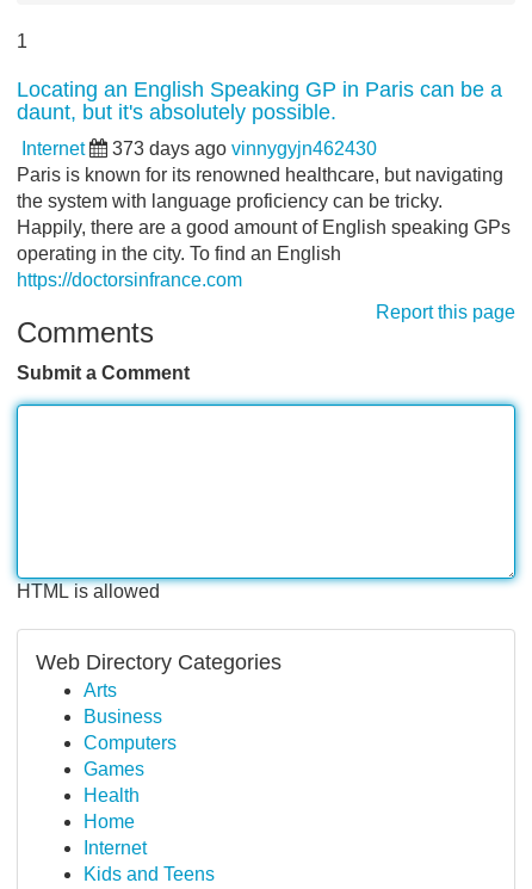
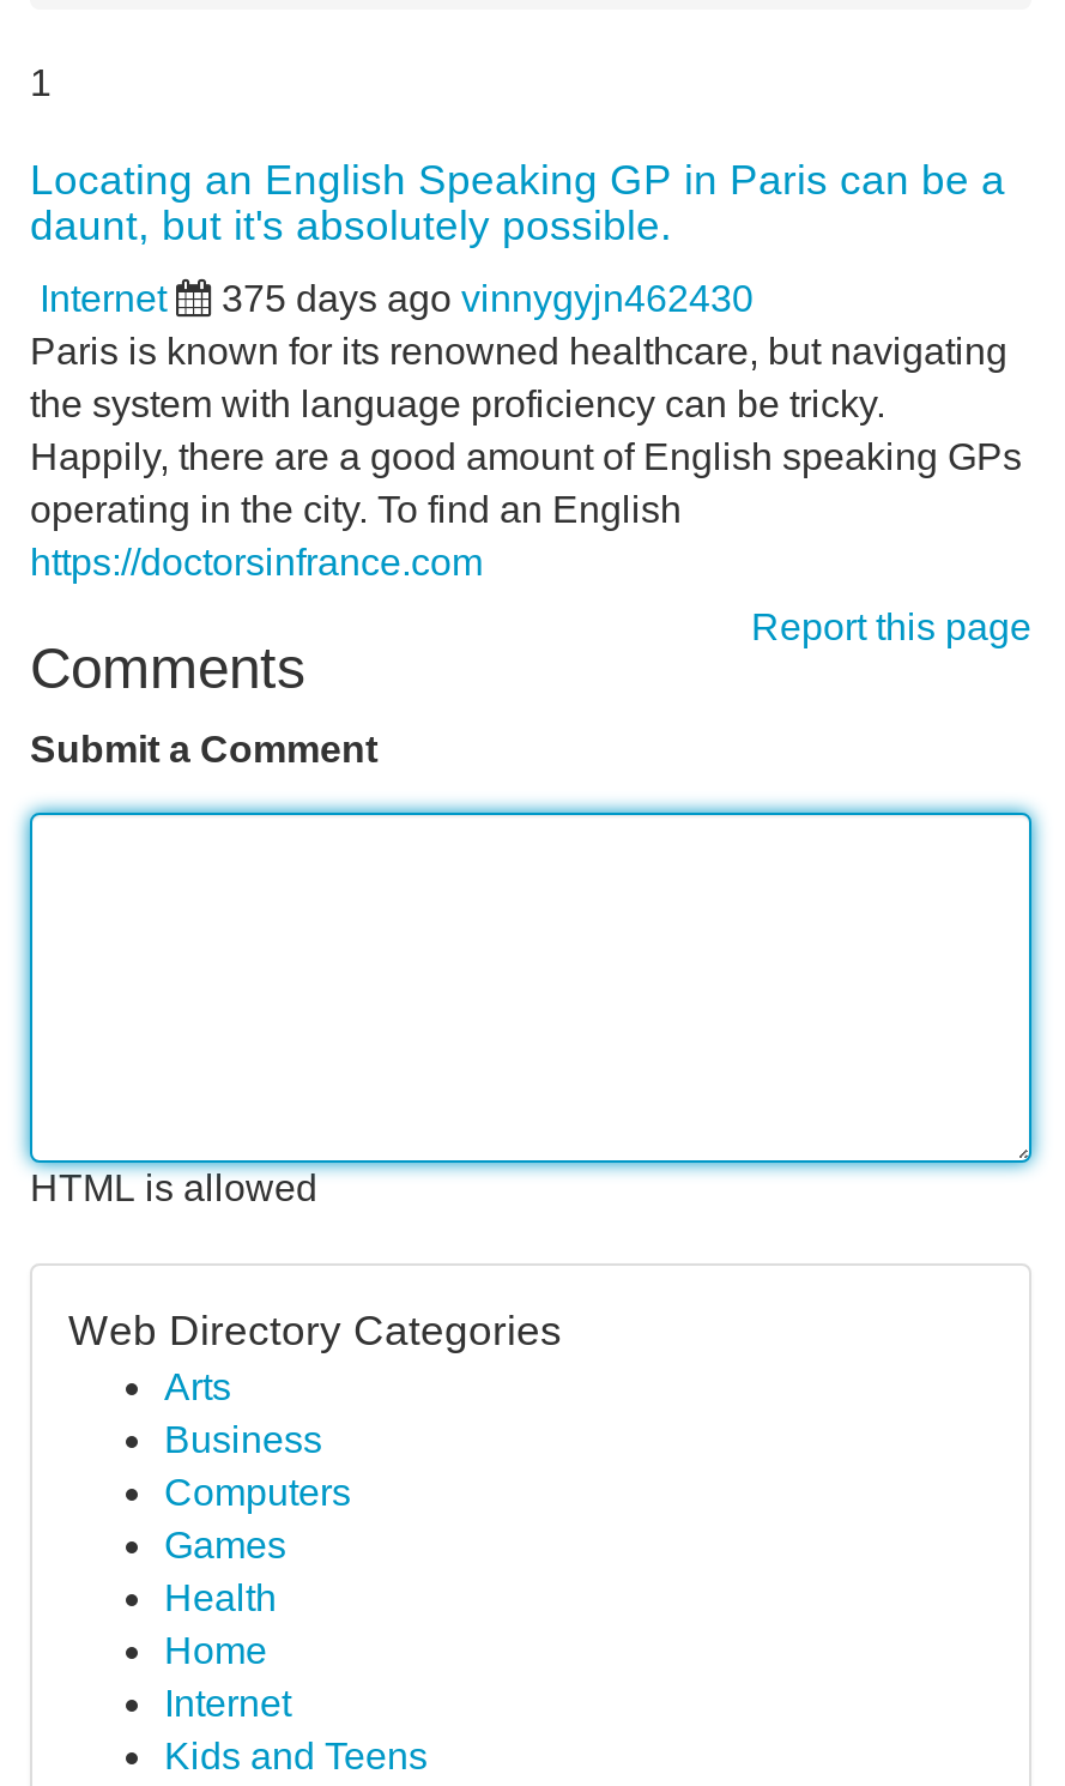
- 373 days ago vinnygyjn462430
+ 375 days ago vinnygyjn462430
